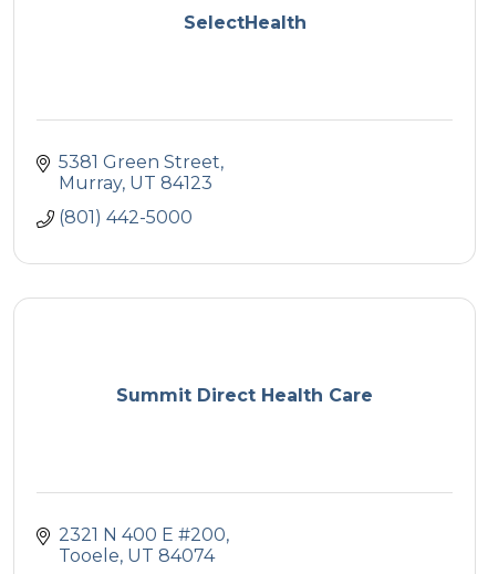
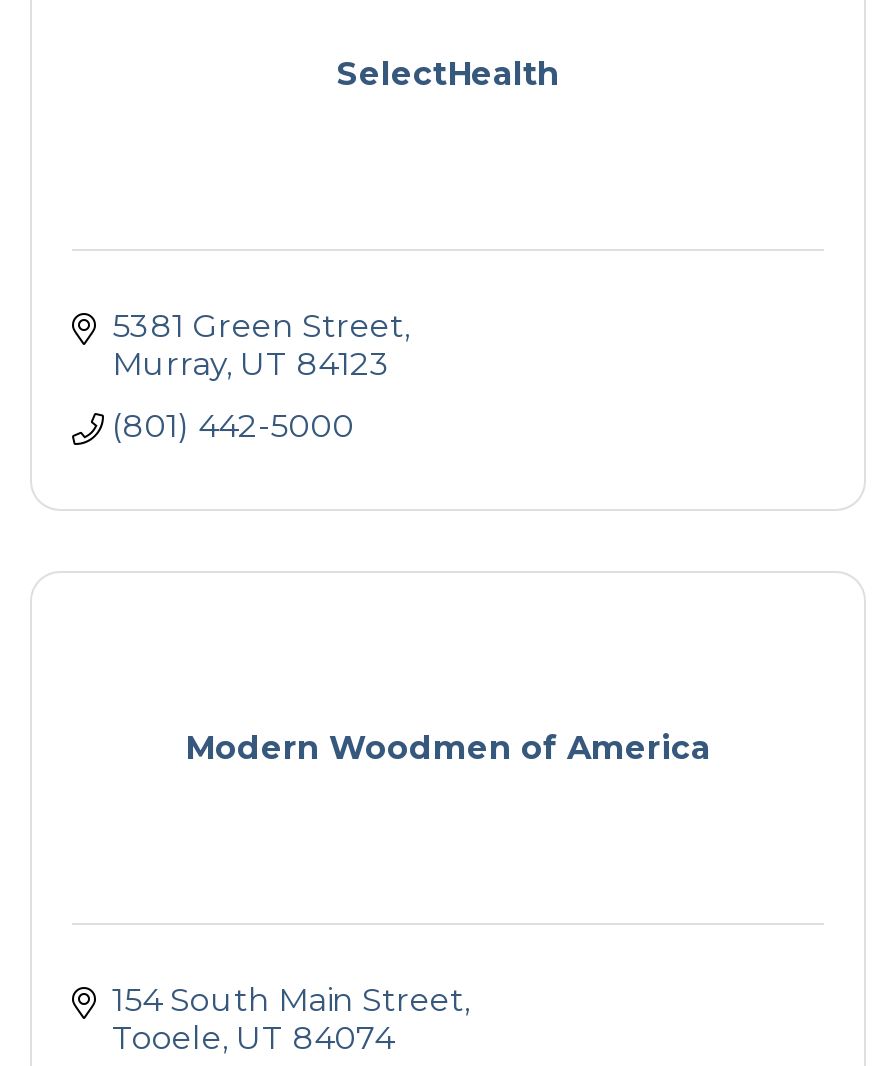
- Summit Direct Health Care
+ Modern Woodmen of America

- 2321 N 400 E #200
+ 154 South Main Street
